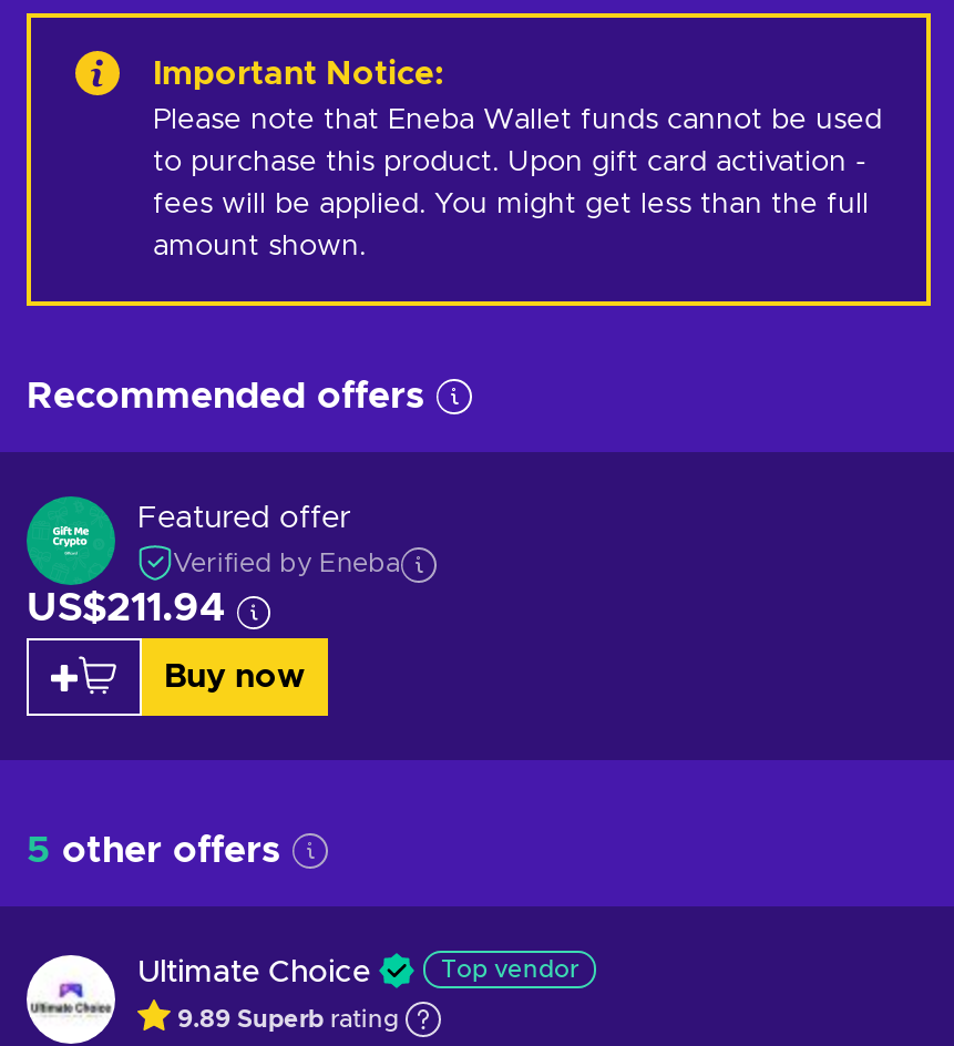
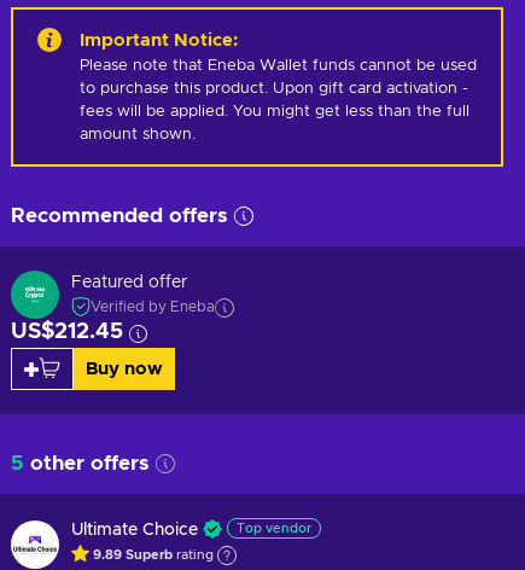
- US$211.94
+ US$212.45
